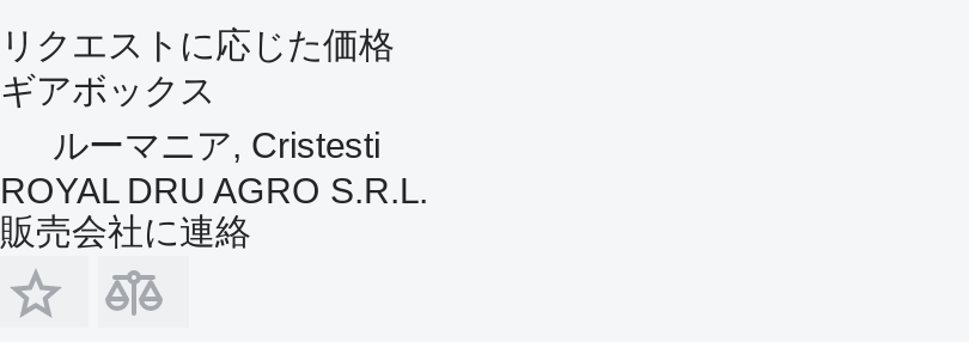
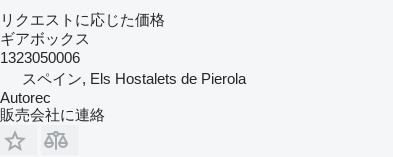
- ルーマニア, Cristesti
- ROYAL DRU AGRO S.R.L.
+ 1323050006
+ スペイン, Els Hostalets de Pierola
+ Autorec
